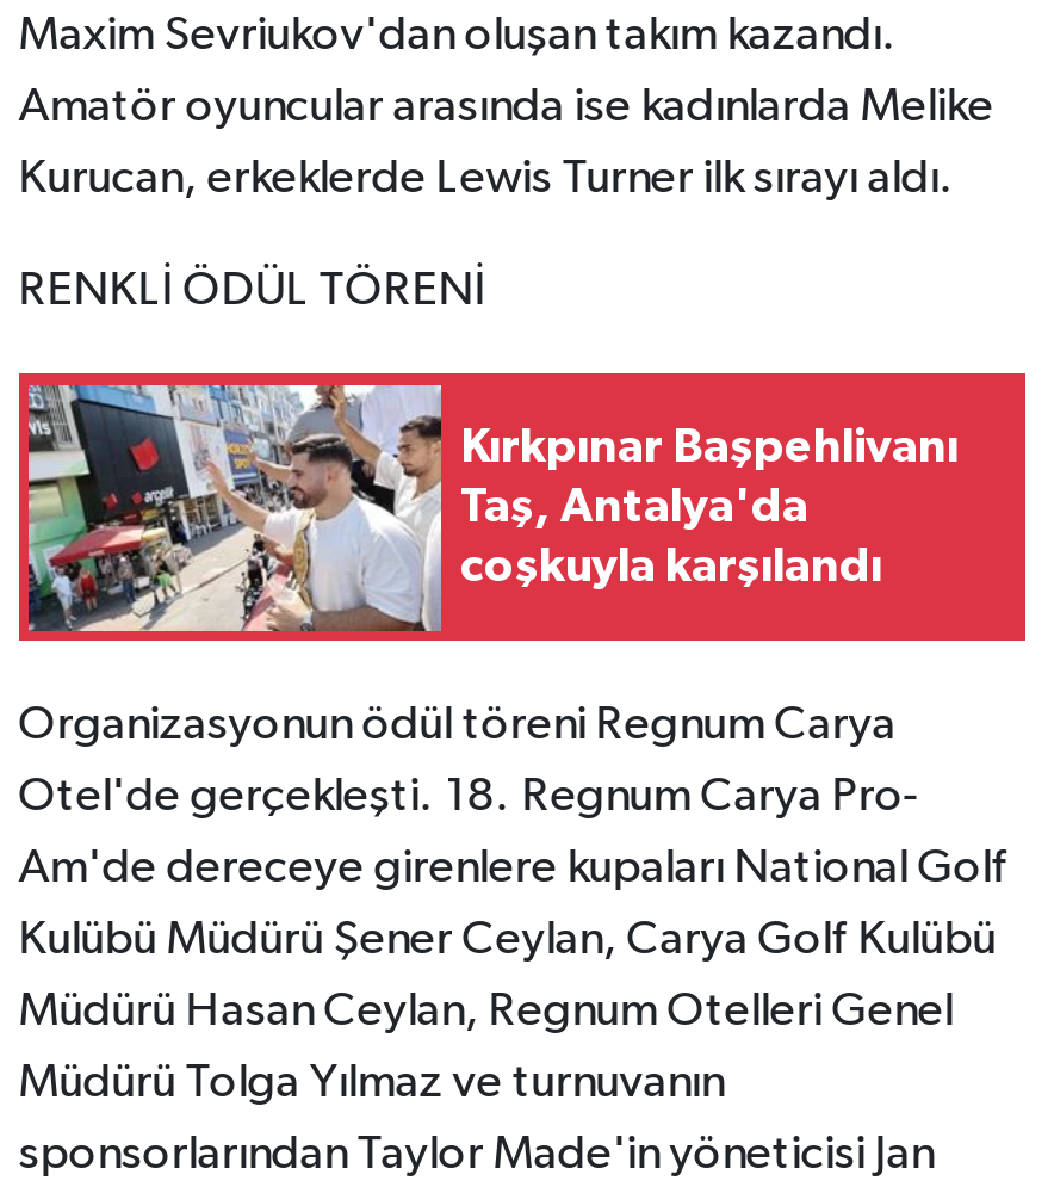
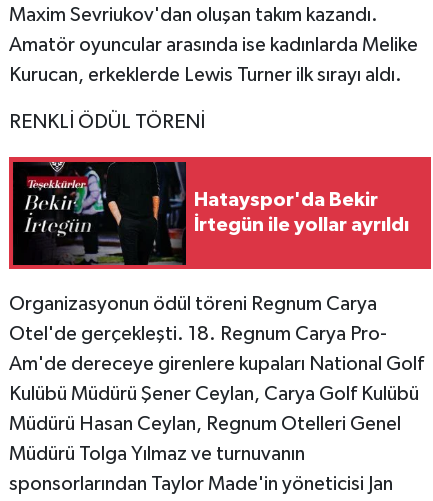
- [image]
- Kırkpınar Başpehlivanı
- Taş, Antalya'da
- coşkuyla karşılandı
+ [image]
+ Hatayspor'da Bekir
+ İrtegün ile yollar ayrıldı
